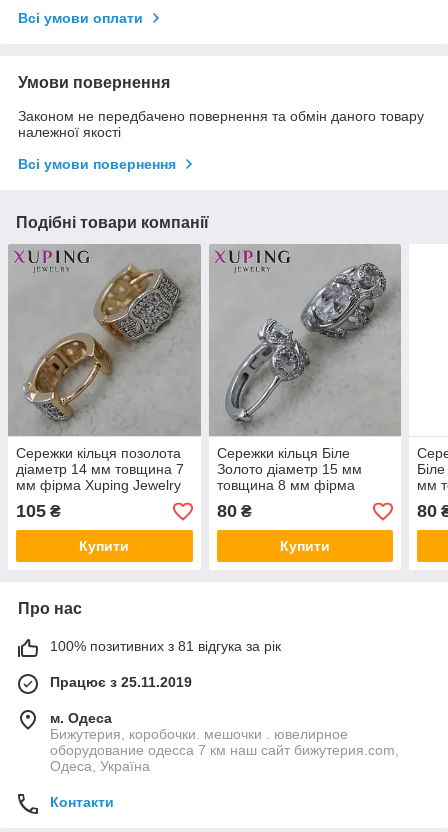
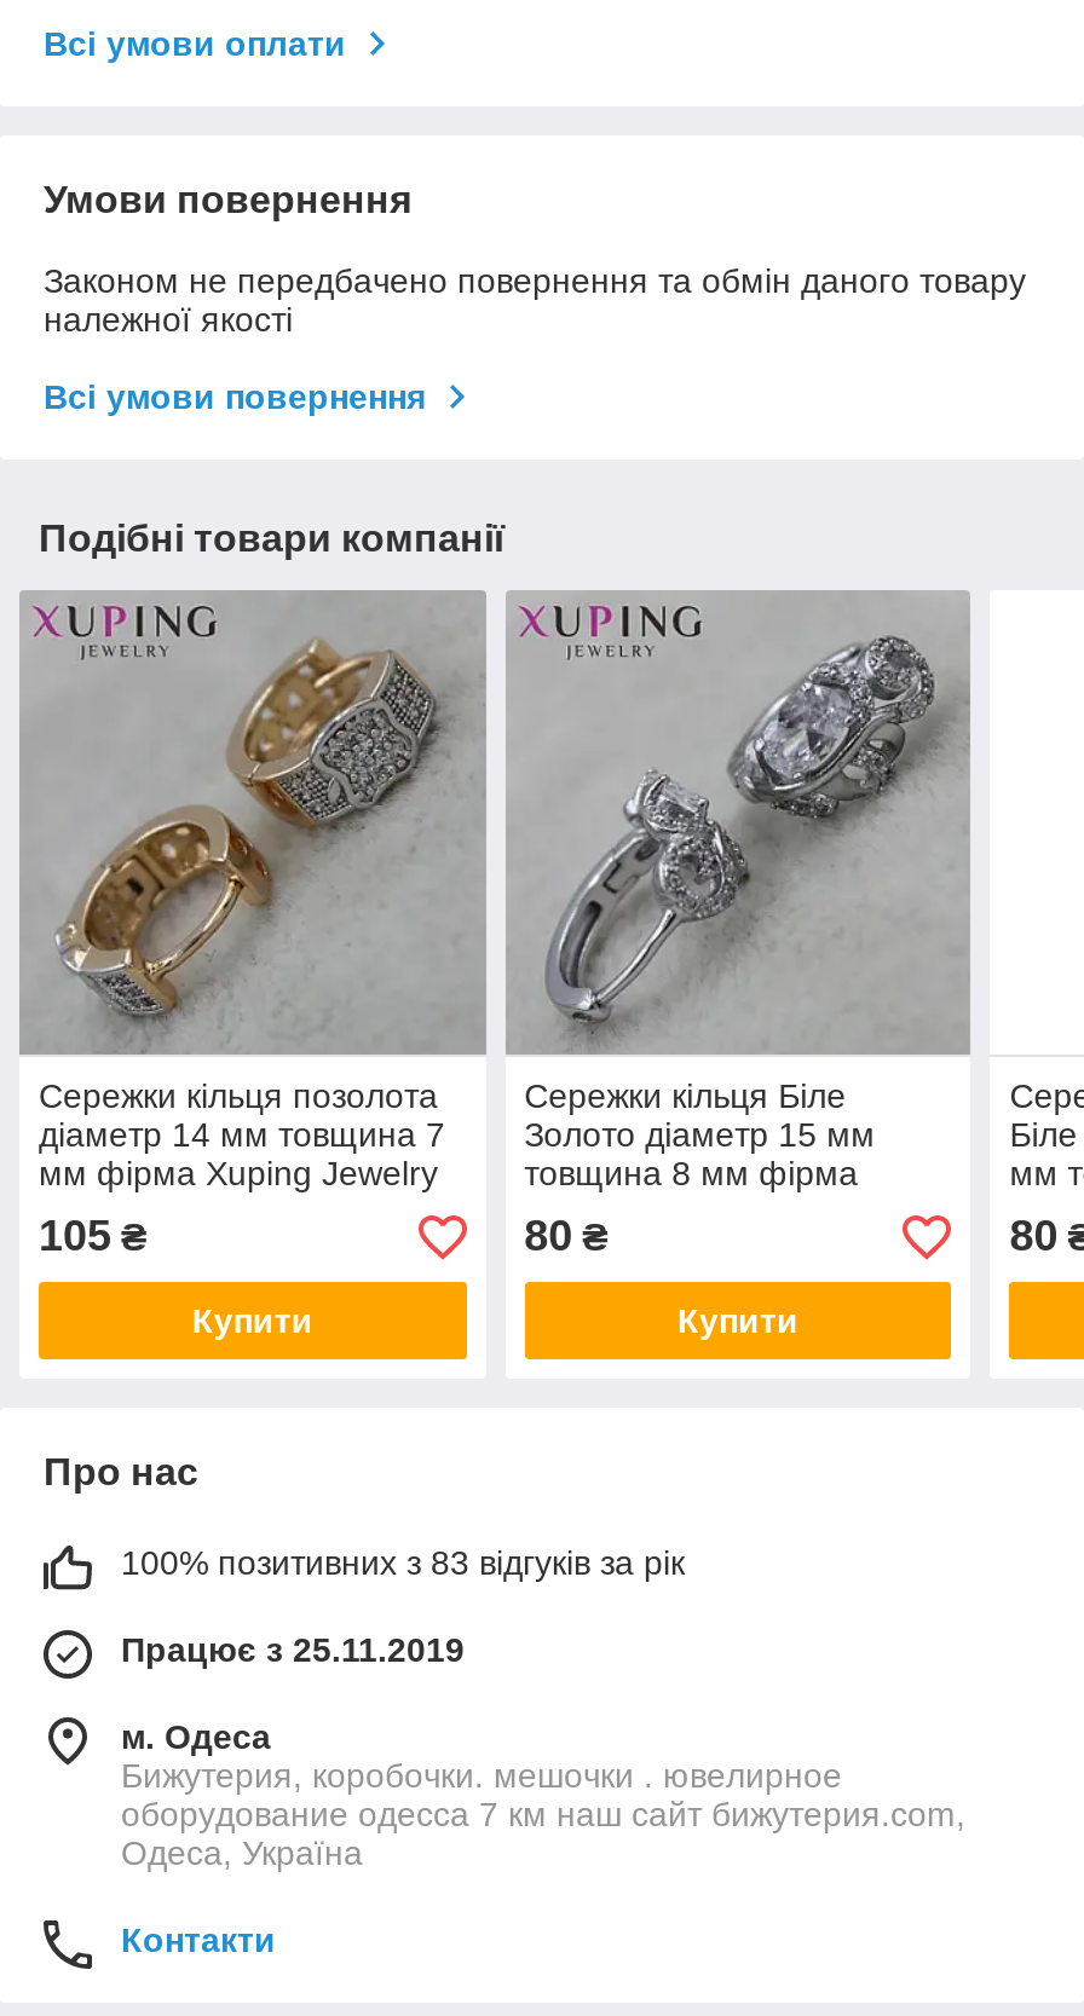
- 100% позитивних з 81 відгука за рік
+ 100% позитивних з 83 відгуків за рік
